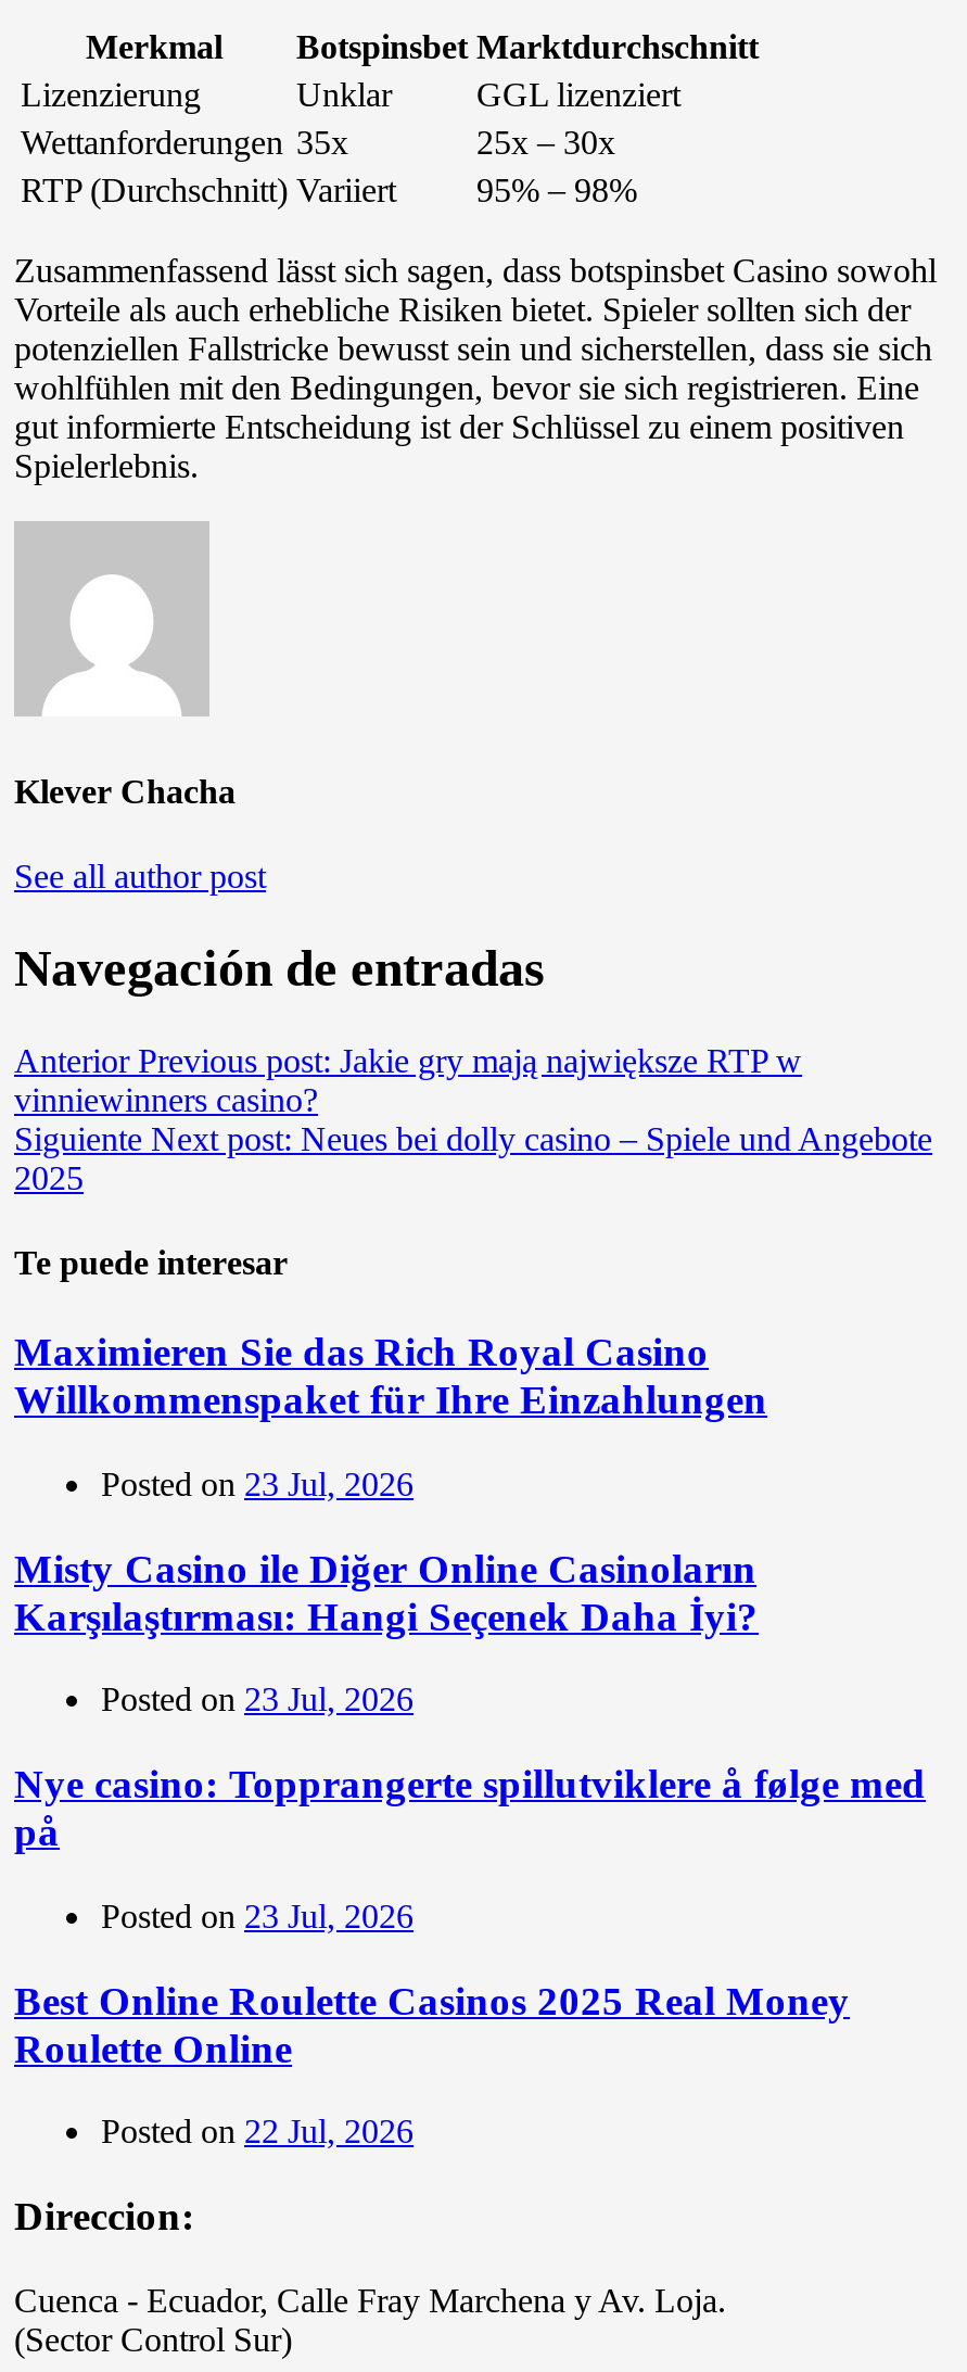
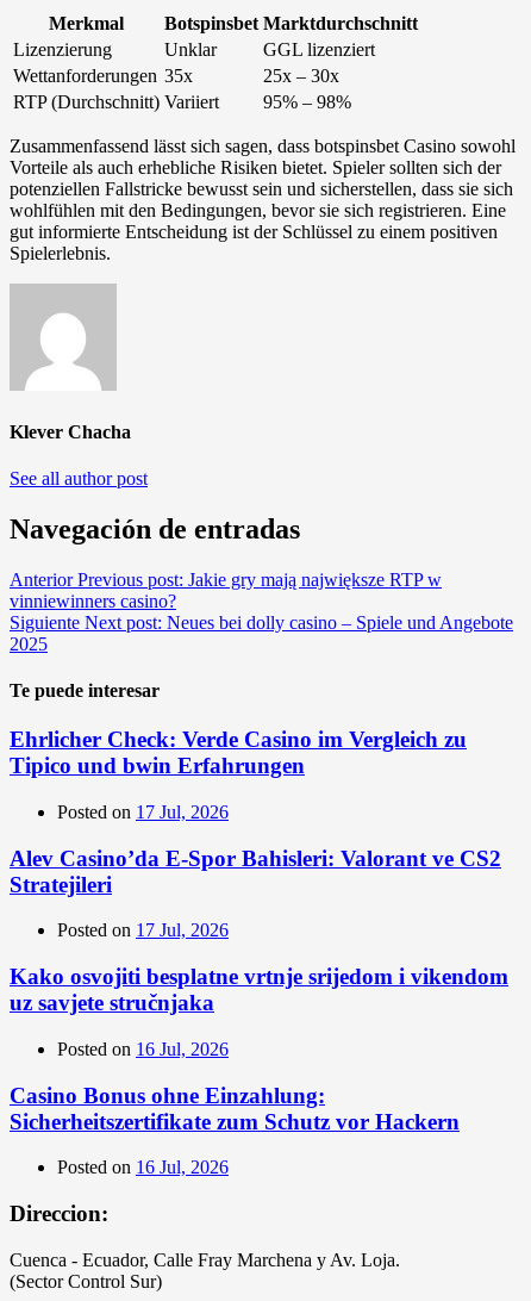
- Maximieren Sie das Rich Royal Casino
- Willkommenspaket für Ihre Einzahlungen
+ Ehrlicher Check: Verde Casino im Vergleich zu
+ Tipico und bwin Erfahrungen

- Posted on 23 Jul, 2026
+ Posted on 17 Jul, 2026

- Misty Casino ile Diğer Online Casinoların
- Karşılaştırması: Hangi Seçenek Daha İyi?
+ Alev Casino’da E-Spor Bahisleri: Valorant ve CS2
+ Stratejileri

- Posted on 23 Jul, 2026
+ Posted on 17 Jul, 2026

- Nye casino: Topprangerte spillutviklere å følge med
- på
+ Kako osvojiti besplatne vrtnje srijedom i vikendom
+ uz savjete stručnjaka

- Posted on 23 Jul, 2026
+ Posted on 16 Jul, 2026

- Best Online Roulette Casinos 2025 Real Money
- Roulette Online
+ Casino Bonus ohne Einzahlung:
+ Sicherheitszertifikate zum Schutz vor Hackern

- Posted on 22 Jul, 2026
+ Posted on 16 Jul, 2026
